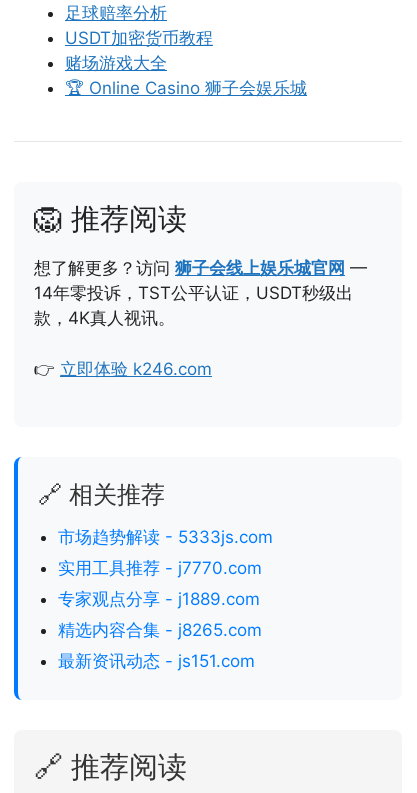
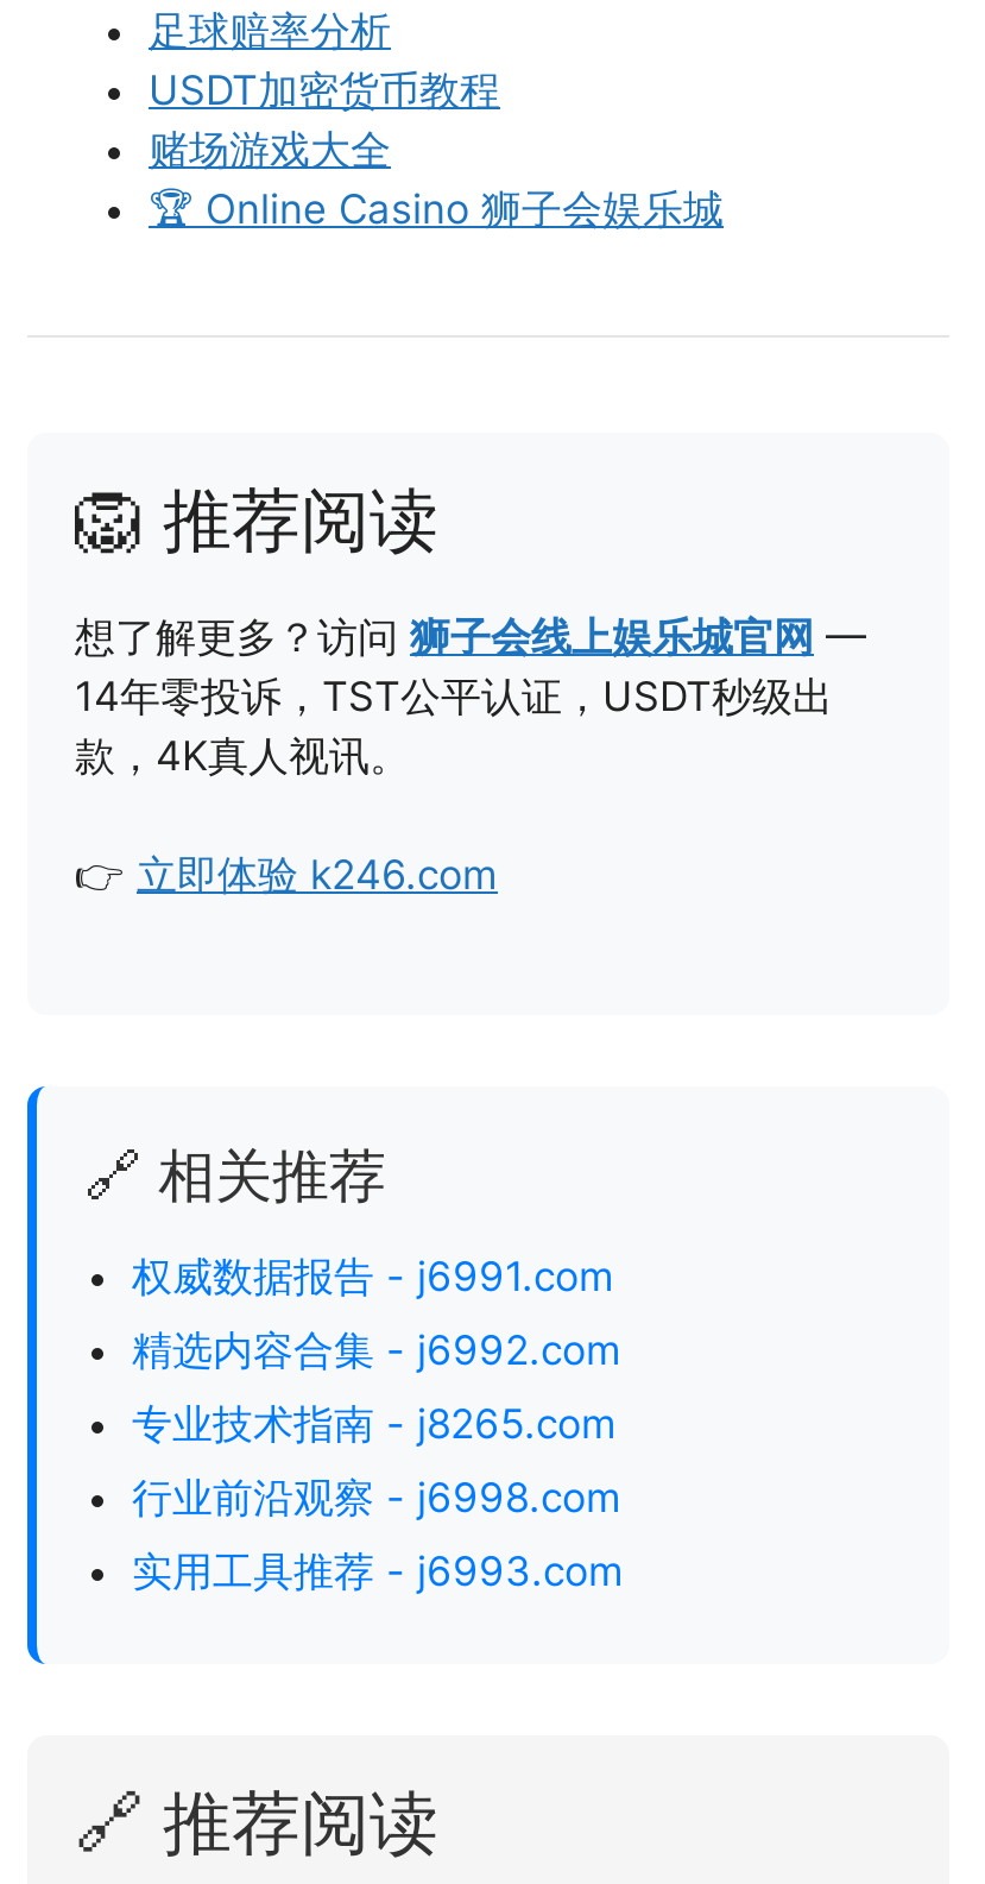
- 市场趋势解读 - 5333js.com
+ 权威数据报告 - j6991.com

- 实用工具推荐 - j7770.com
+ 精选内容合集 - j6992.com

- 专家观点分享 - j1889.com
+ 专业技术指南 - j8265.com

- 精选内容合集 - j8265.com
+ 行业前沿观察 - j6998.com

- 最新资讯动态 - js151.com
+ 实用工具推荐 - j6993.com
